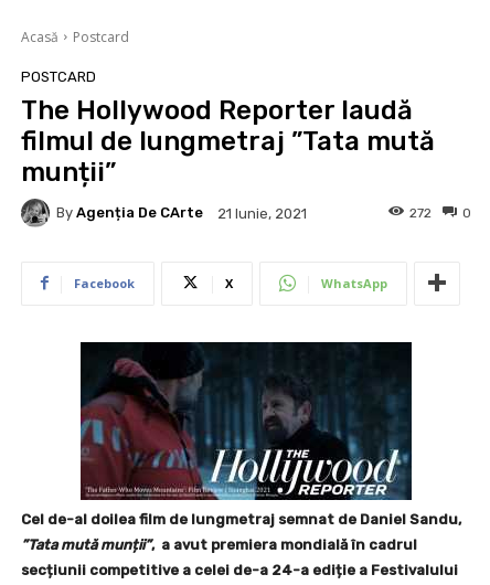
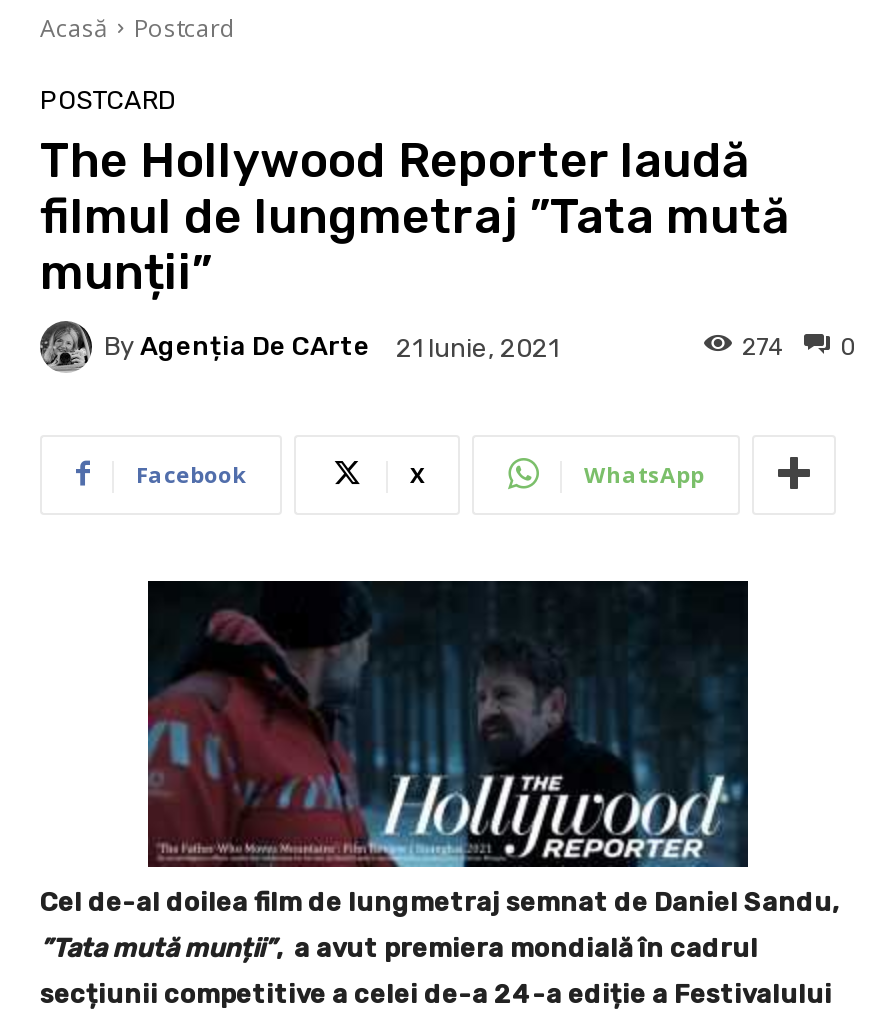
- 272 0
+ 274 0
